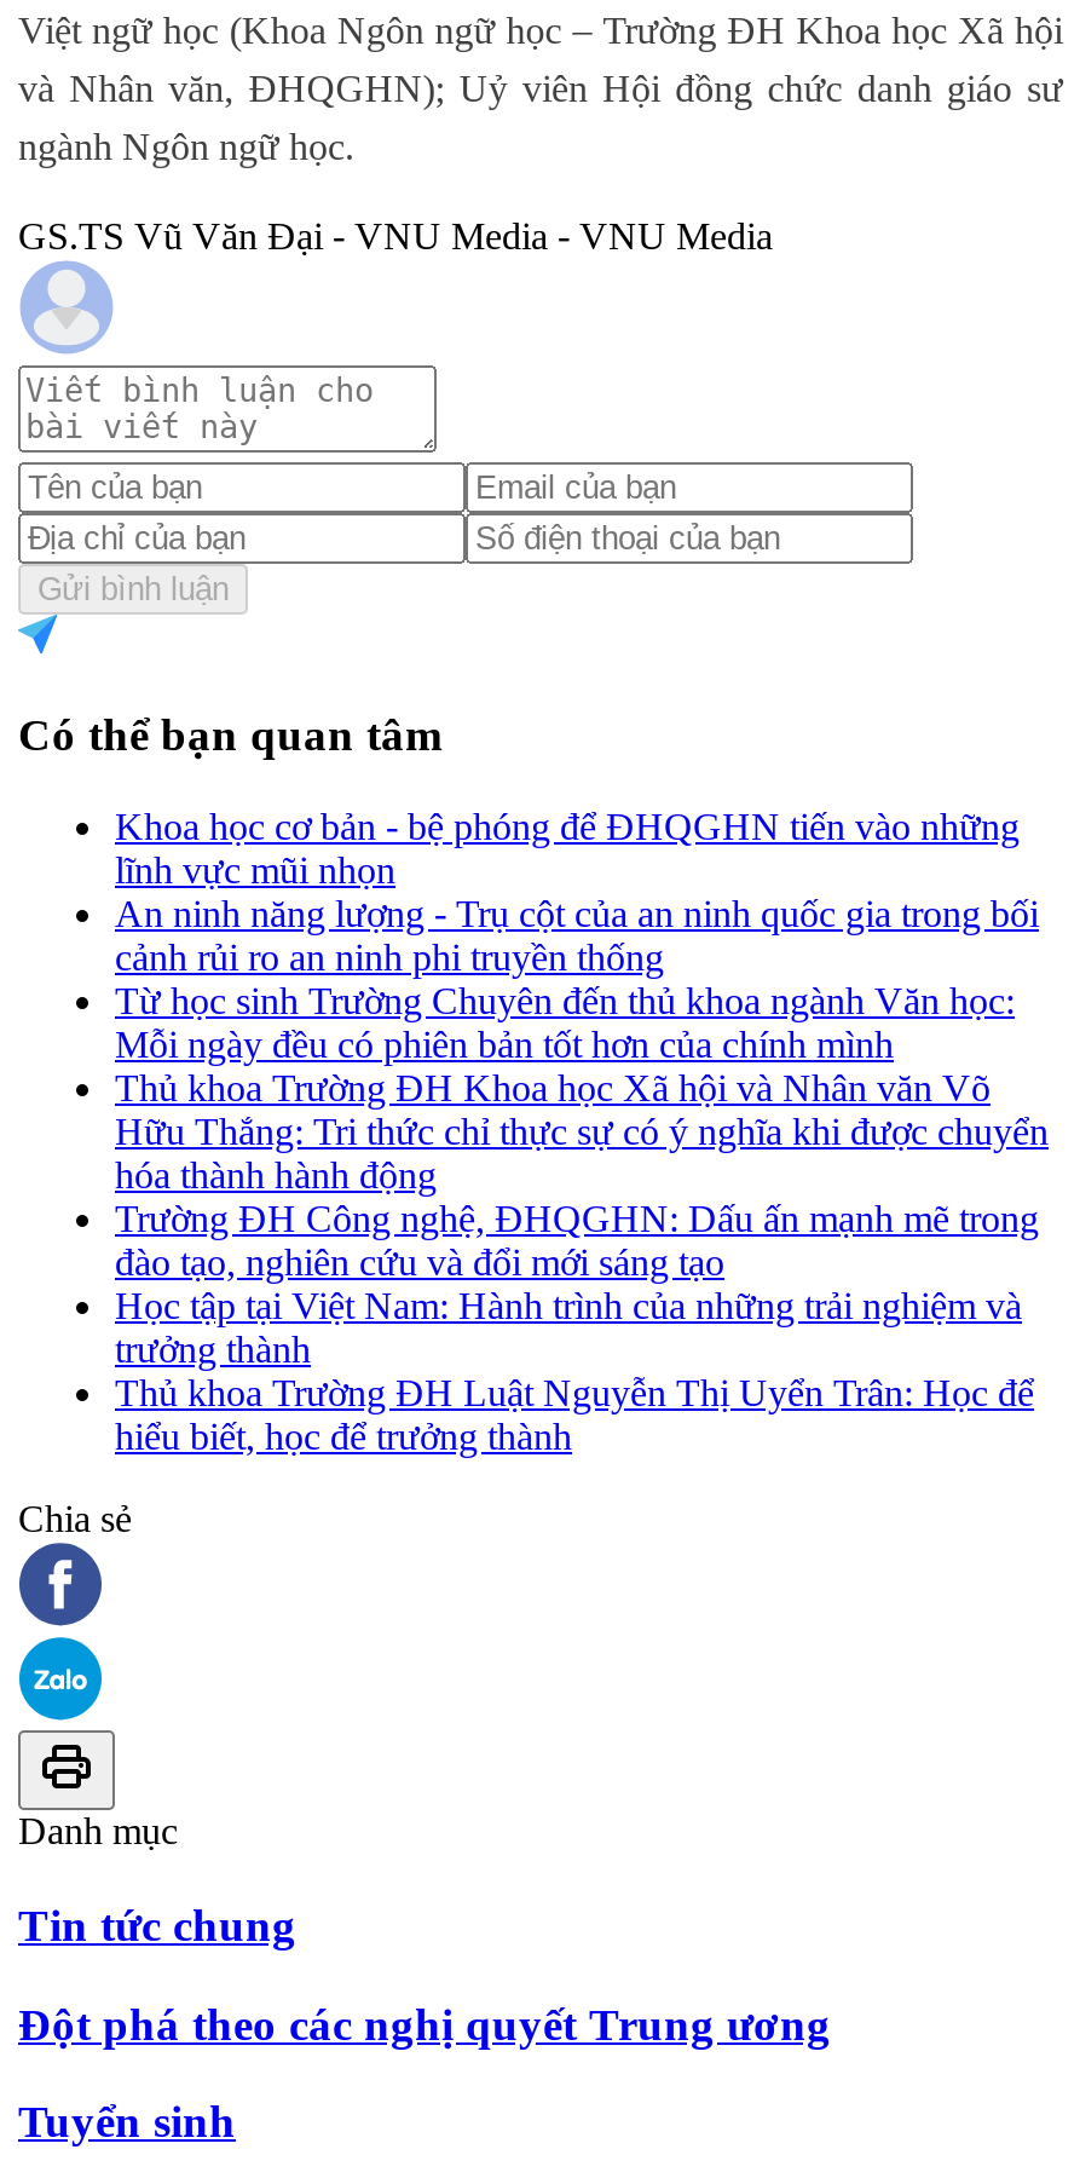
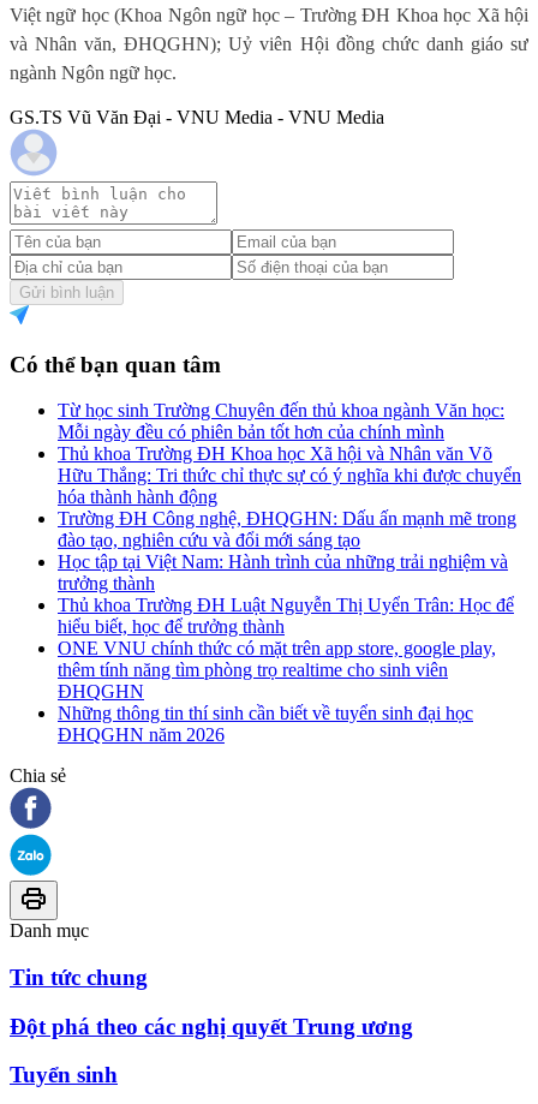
- Khoa học cơ bản - bệ phóng để ĐHQGHN tiến vào những
- lĩnh vực mũi nhọn
- An ninh năng lượng - Trụ cột của an ninh quốc gia trong bối
- cảnh rủi ro an ninh phi truyền thống

moved up: Từ học sinh Trường Chuyên đến thủ khoa ngành Văn học: | Mỗi ngày đều có phiên bản tốt hơn của chính mình | Thủ khoa Trường ĐH Khoa học Xã hội và Nhân văn Võ | ... | Thủ khoa Trường ĐH Luật Nguyễn Thị Uyển Trân: Học để | hiểu biết, học để trưởng thành

+ ONE VNU chính thức có mặt trên app store, google play,
+ thêm tính năng tìm phòng trọ realtime cho sinh viên
+ ĐHQGHN
+ Những thông tin thí sinh cần biết về tuyển sinh đại học
+ ĐHQGHN năm 2026
